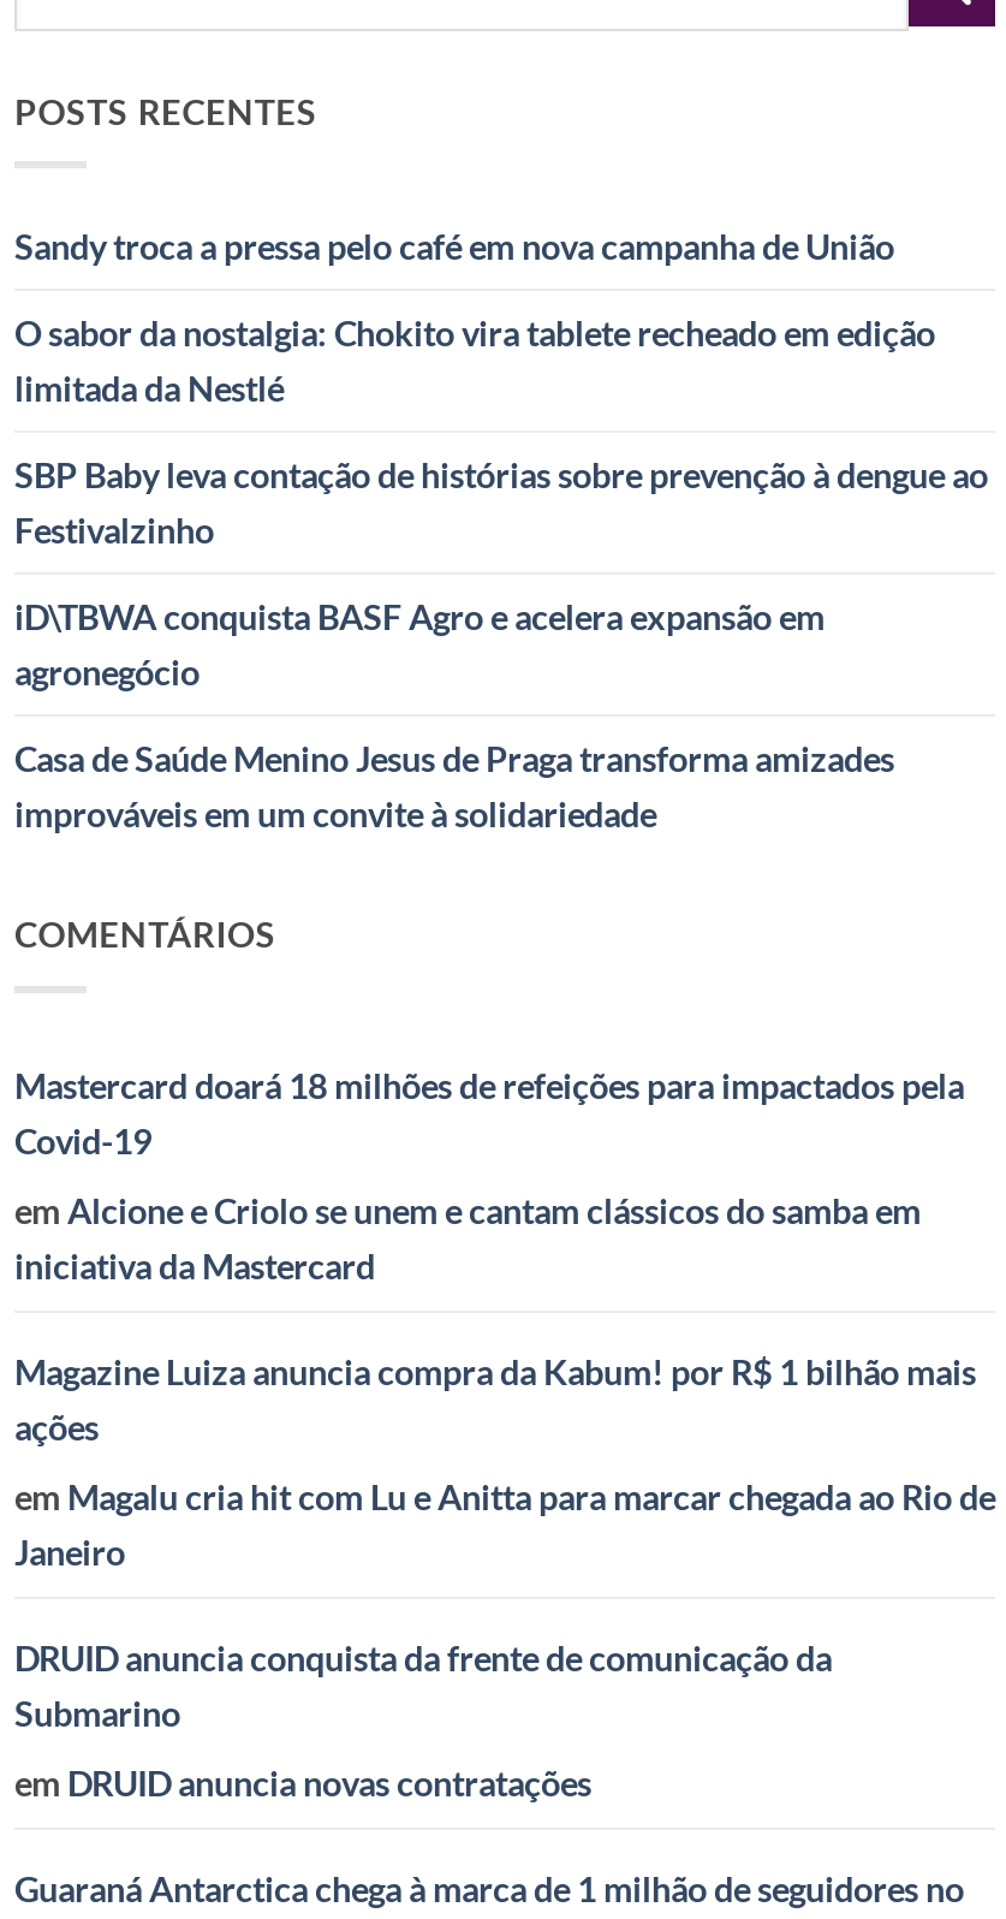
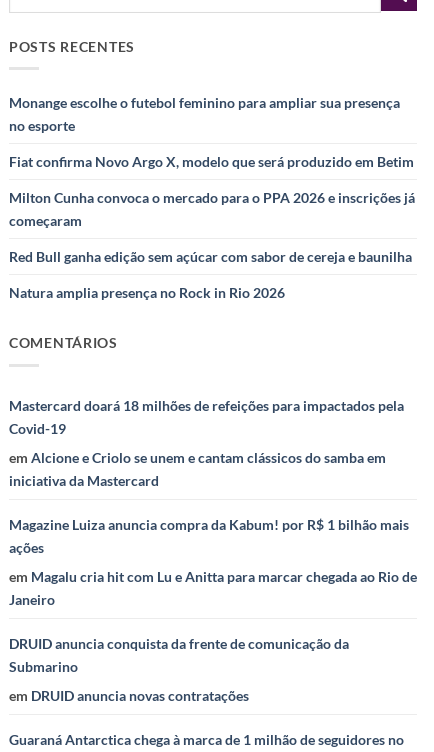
- Sandy troca a pressa pelo café em nova campanha de União
+ Monange escolhe o futebol feminino para ampliar sua presença
+ no esporte

- O sabor da nostalgia: Chokito vira tablete recheado em edição
- limitada da Nestlé
+ Fiat confirma Novo Argo X, modelo que será produzido em Betim

- SBP Baby leva contação de histórias sobre prevenção à dengue ao
- Festivalzinho
+ Milton Cunha convoca o mercado para o PPA 2026 e inscrições já
+ começaram

- iD\TBWA conquista BASF Agro e acelera expansão em
- agronegócio
+ Red Bull ganha edição sem açúcar com sabor de cereja e baunilha

- Casa de Saúde Menino Jesus de Praga transforma amizades
- improváveis em um convite à solidariedade
+ Natura amplia presença no Rock in Rio 2026
